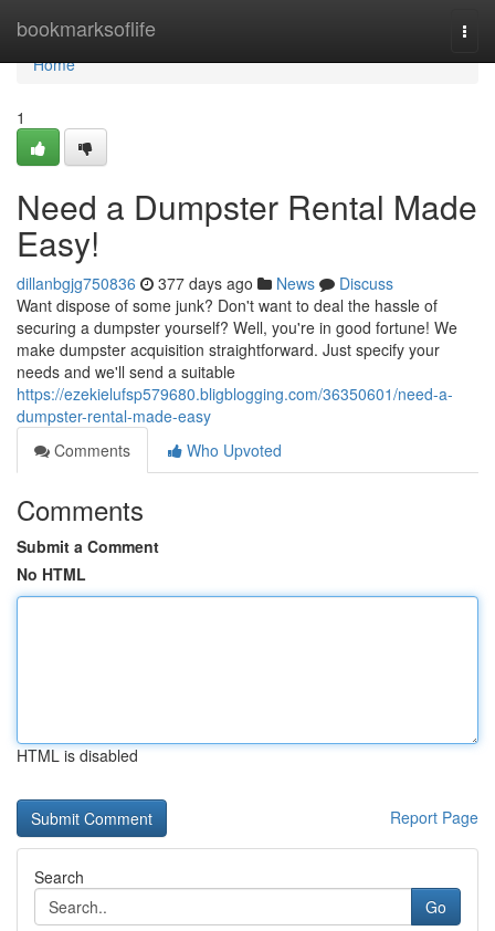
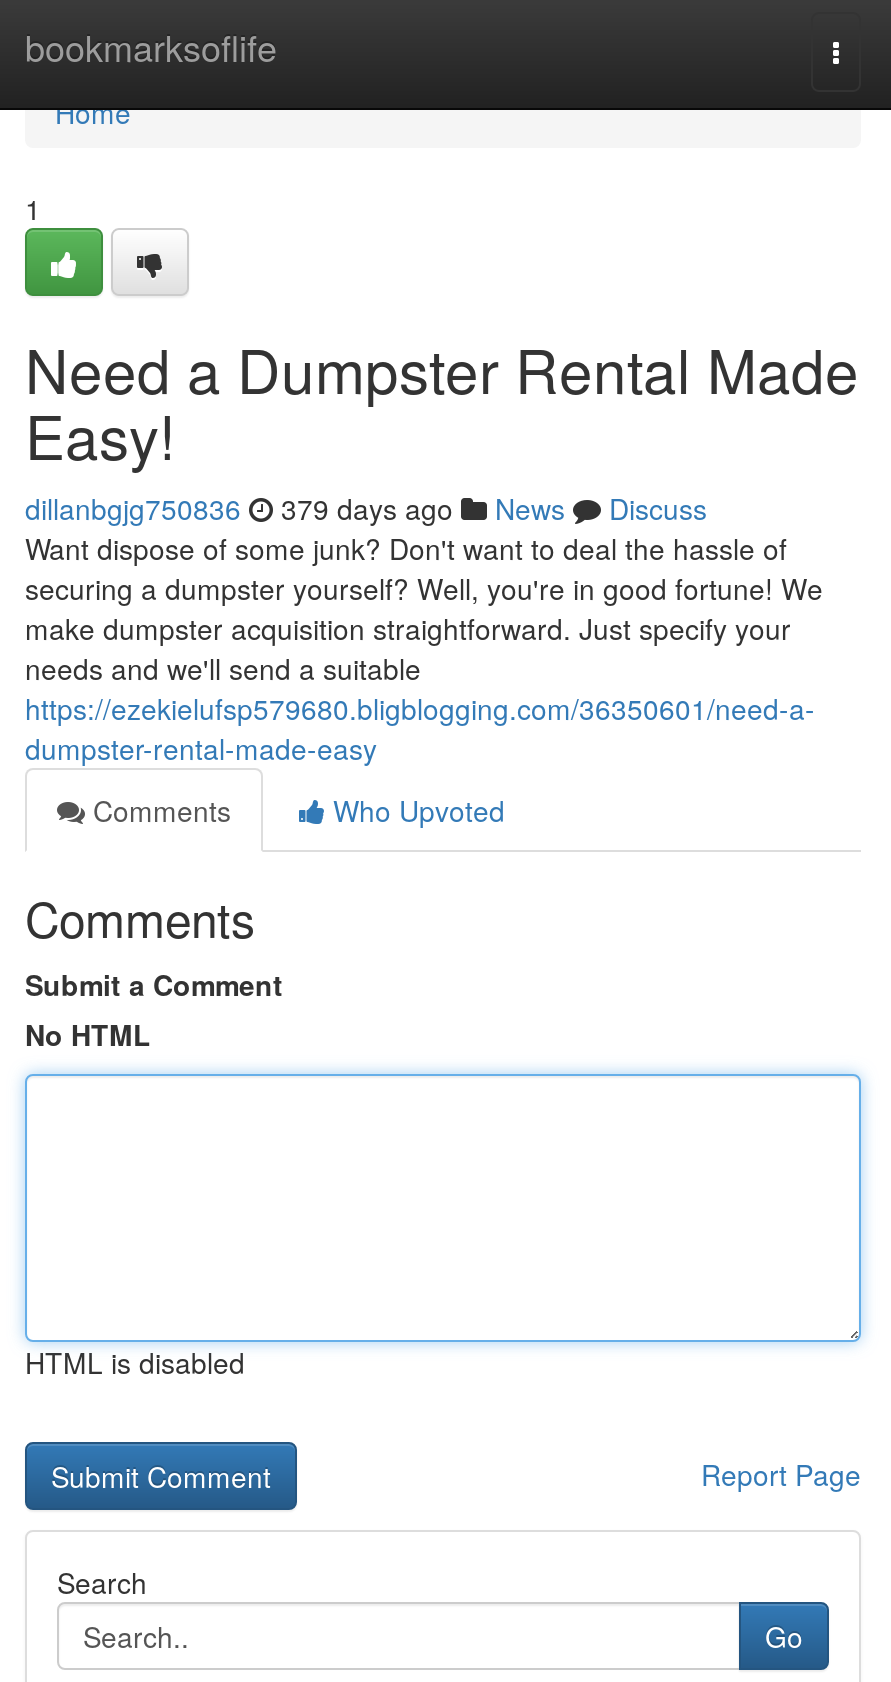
- dillanbgjg750836 377 days ago News Discuss
+ dillanbgjg750836 379 days ago News Discuss
